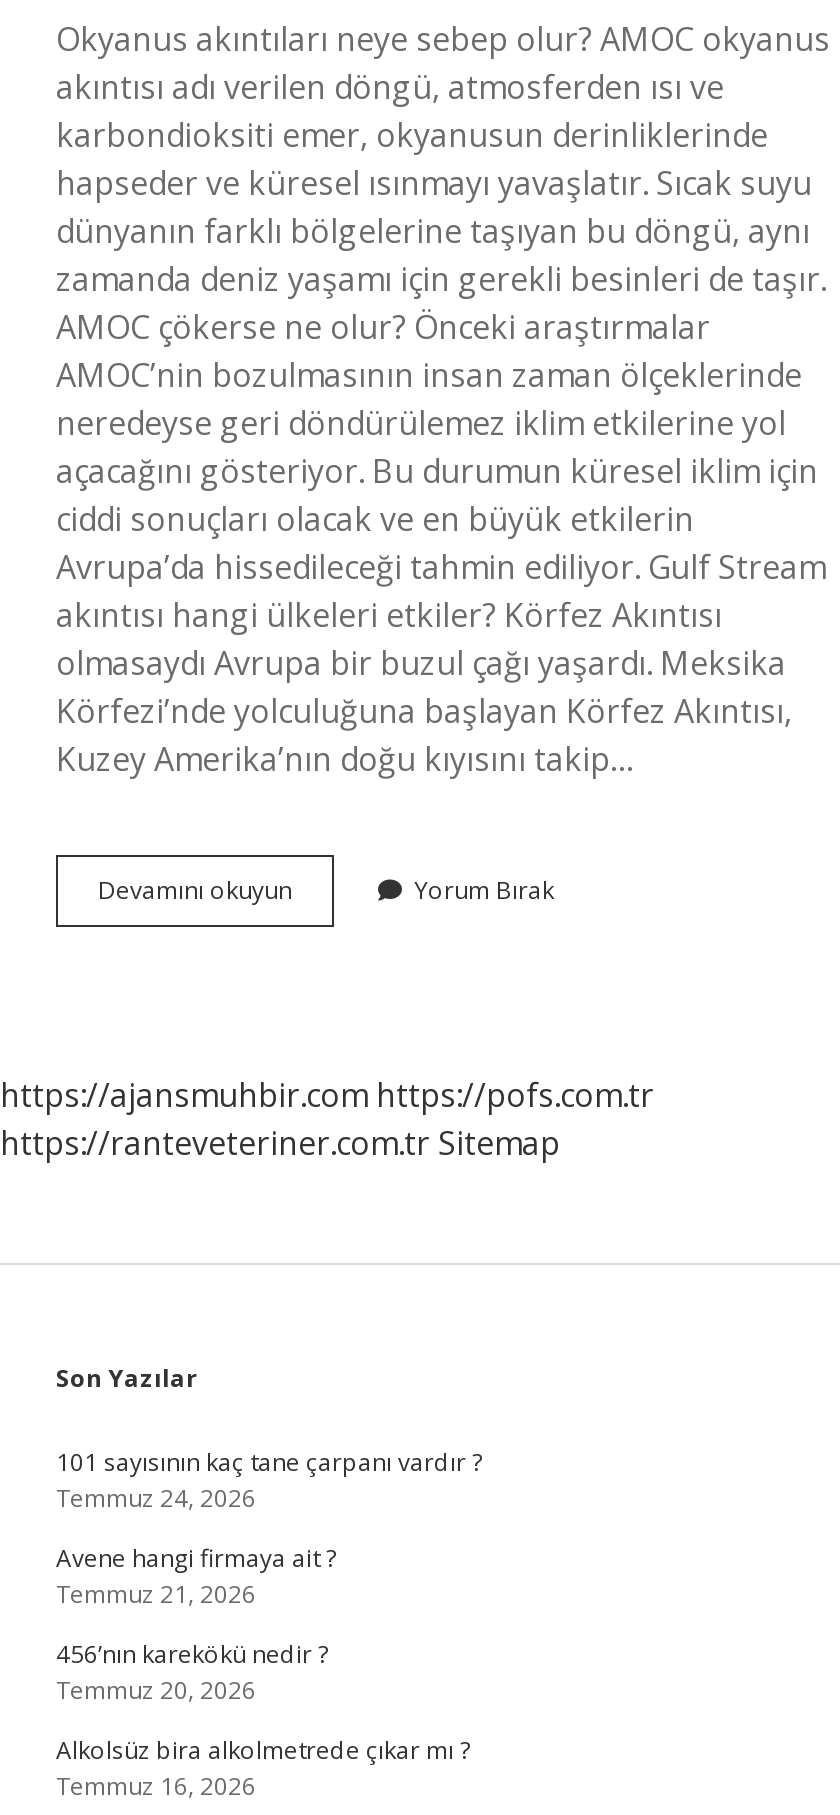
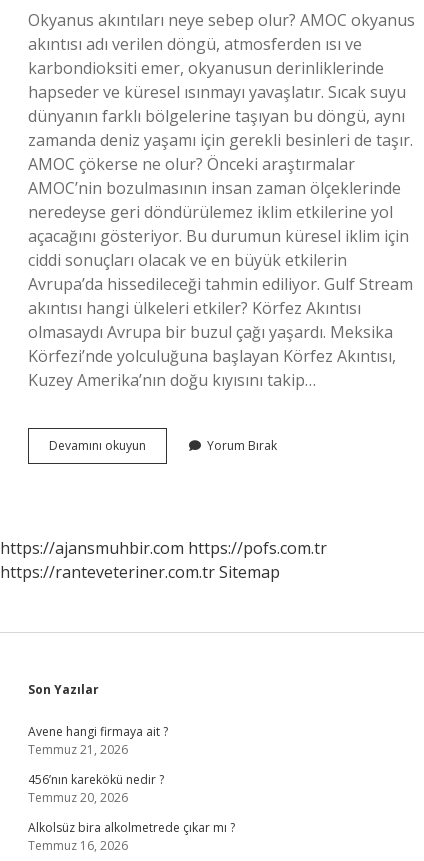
- 101 sayısının kaç tane çarpanı vardır ?
- Temmuz 24, 2026
